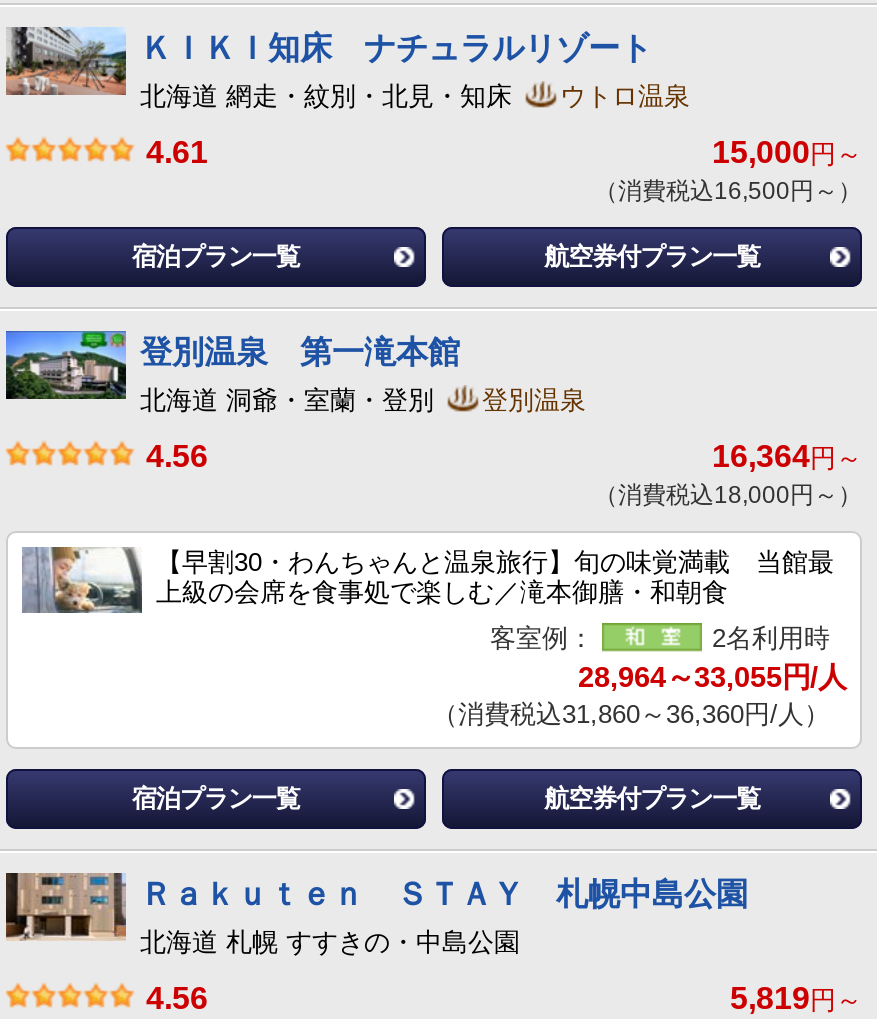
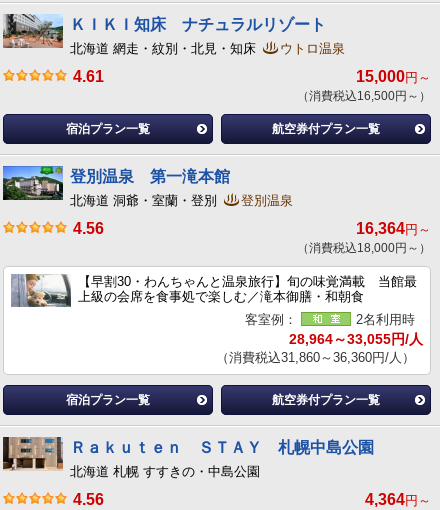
- 5,819円～
+ 4,364円～
